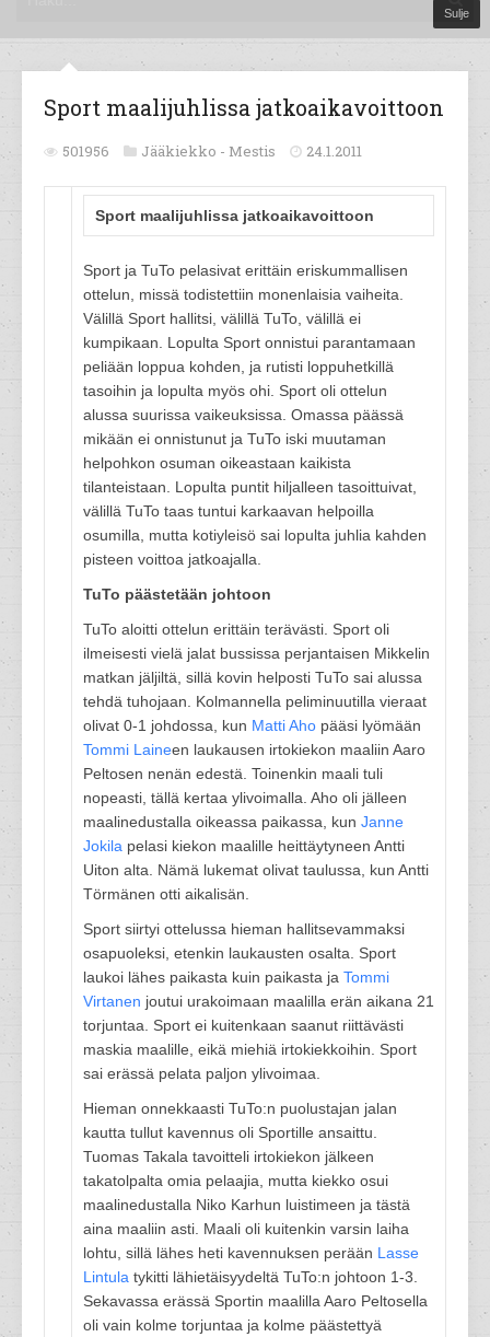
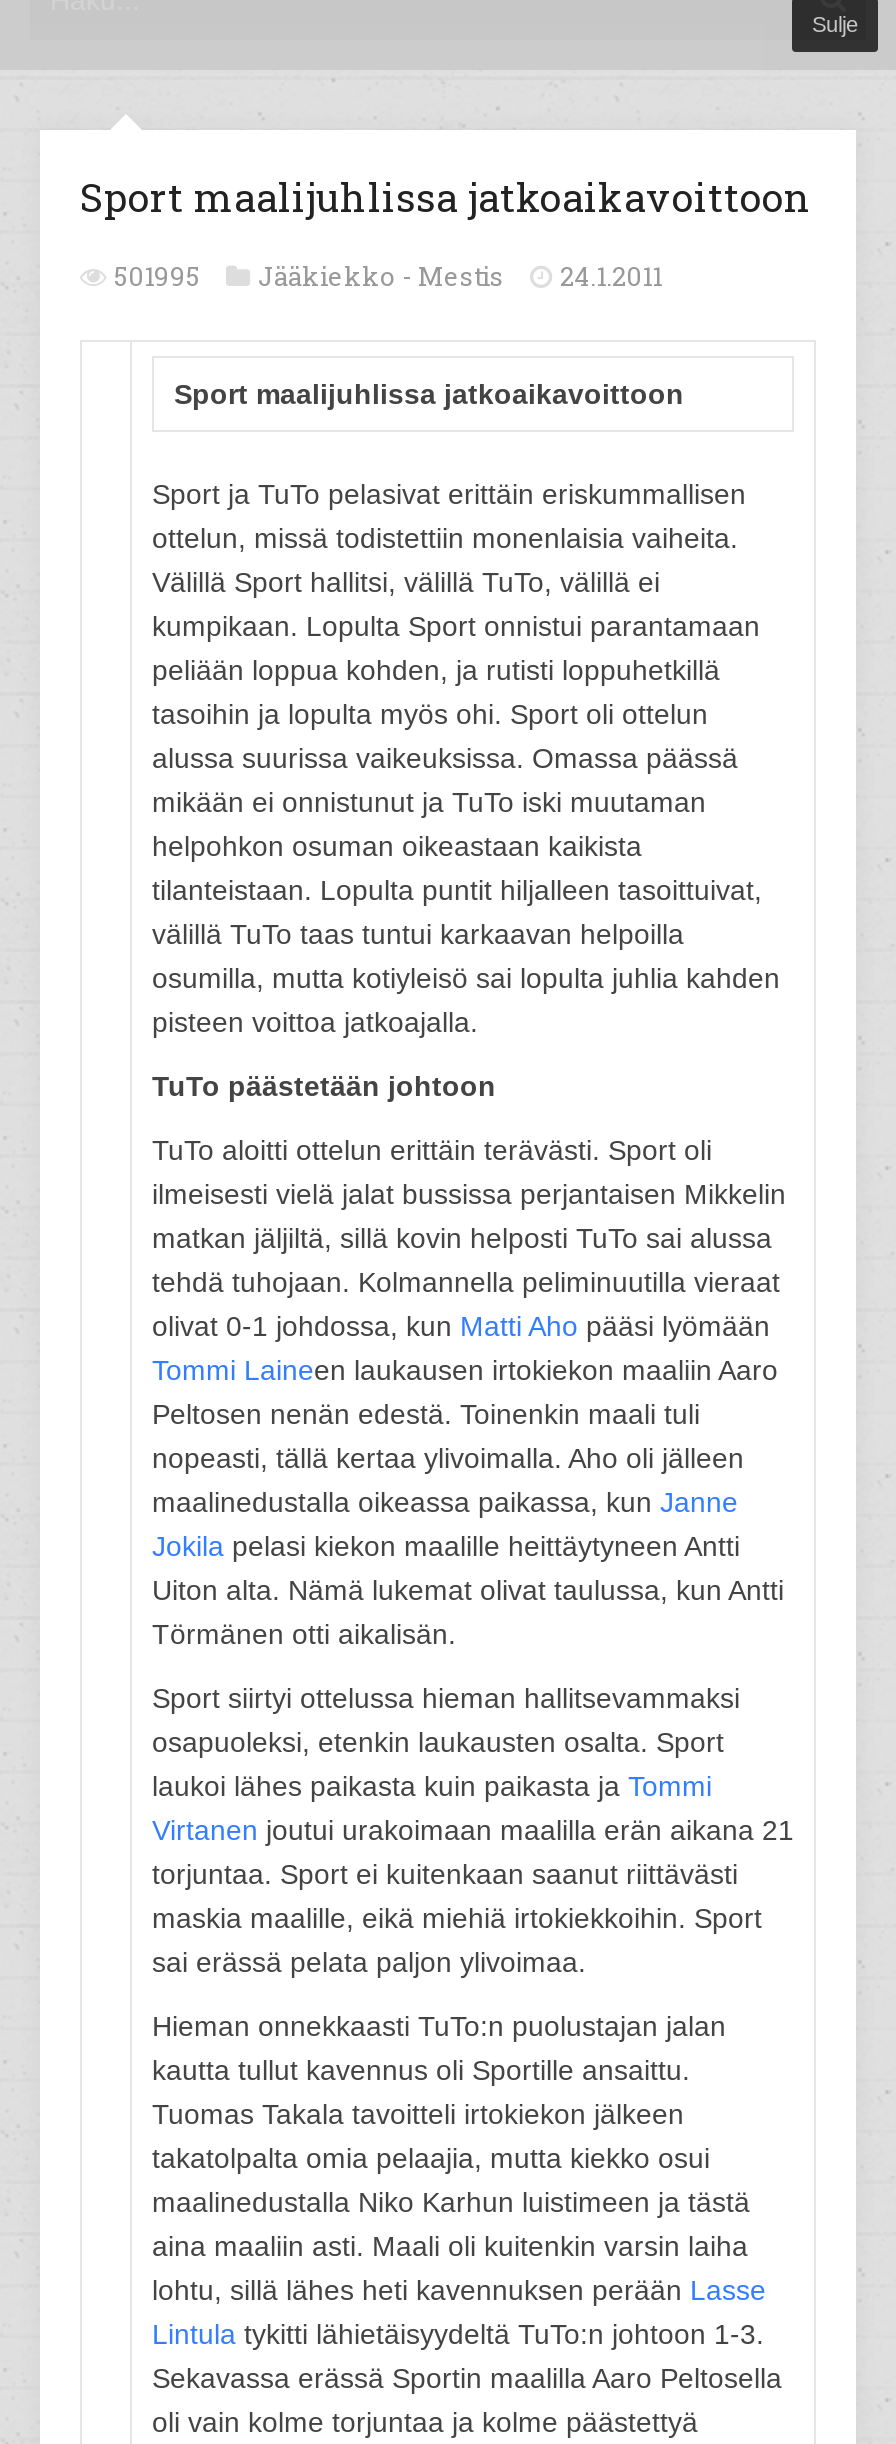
- 501956 Jääkiekko - Mestis 24.1.2011
+ 501995 Jääkiekko - Mestis 24.1.2011
